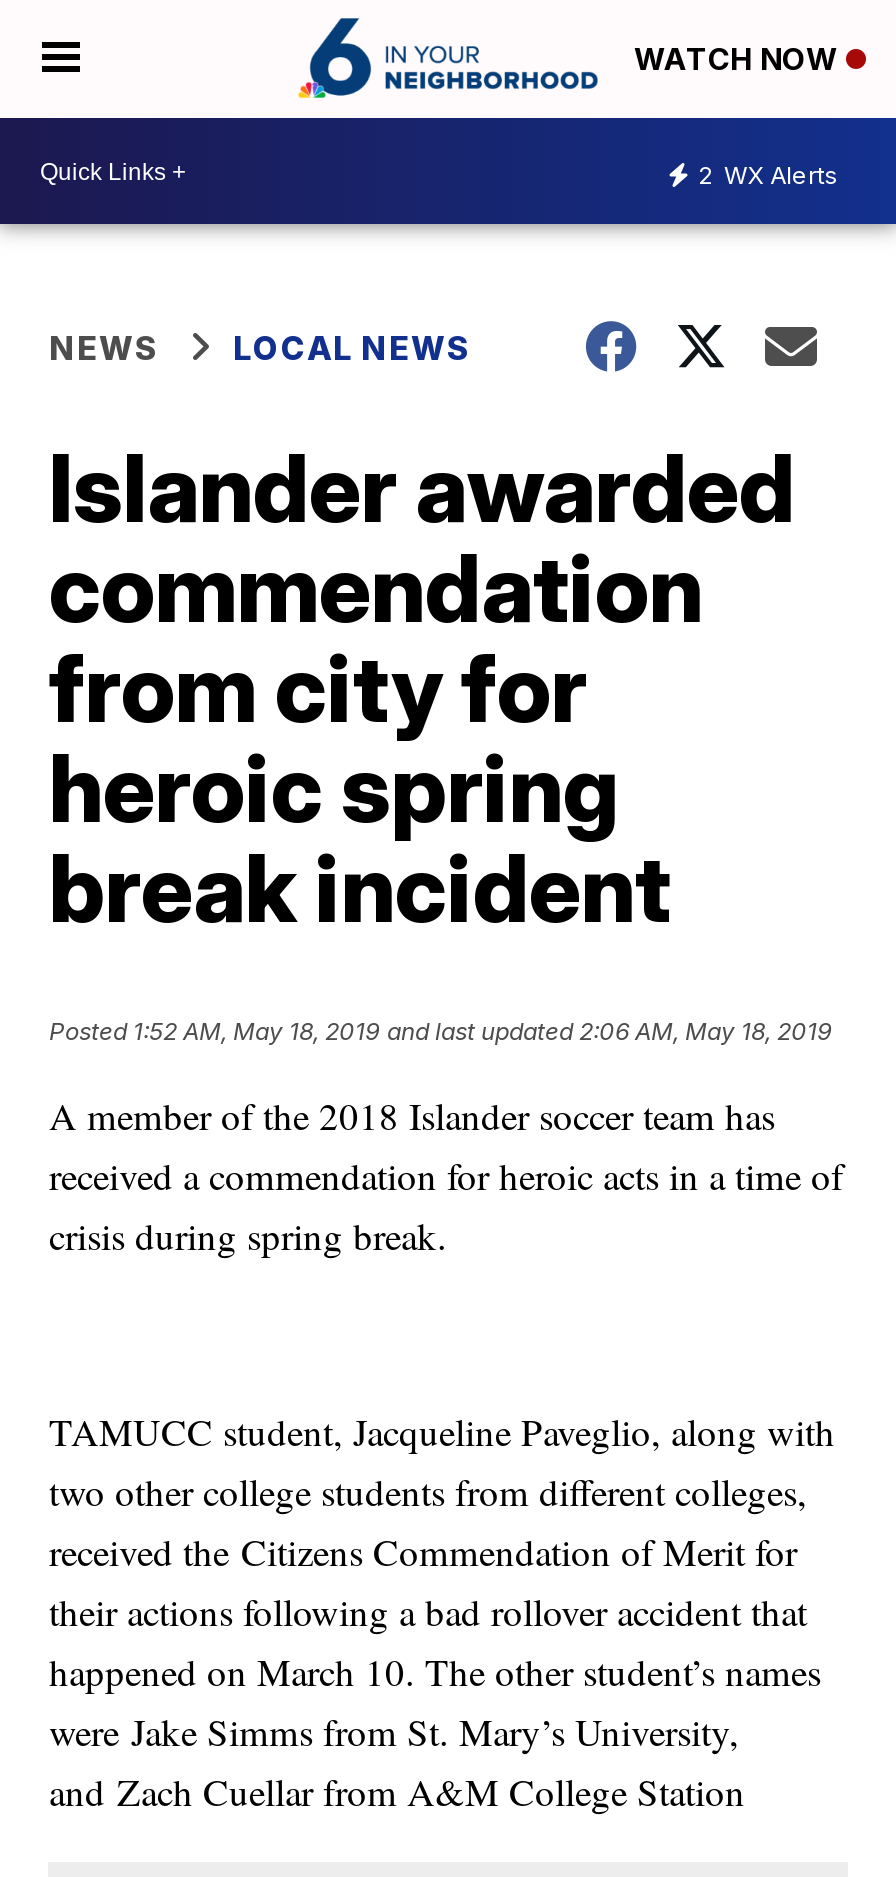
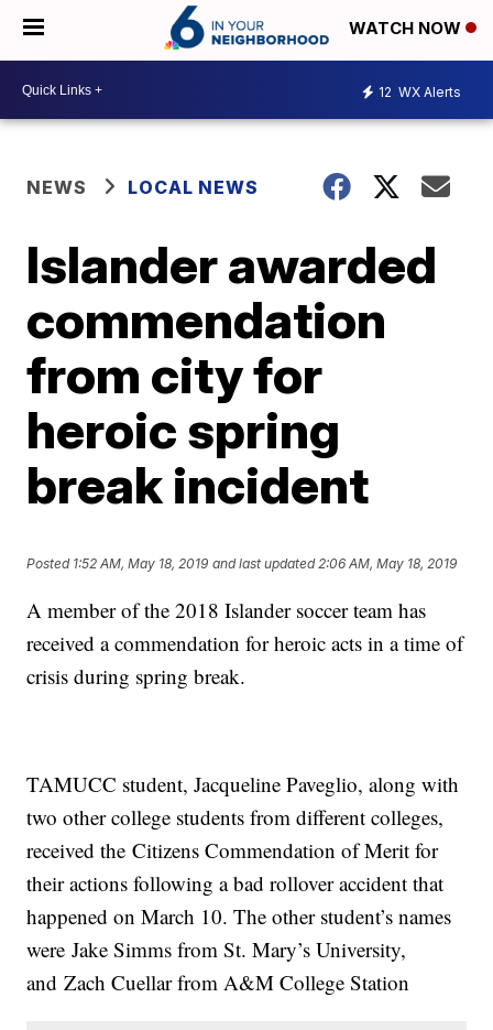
- 2 WX Alerts
+ 12 WX Alerts
